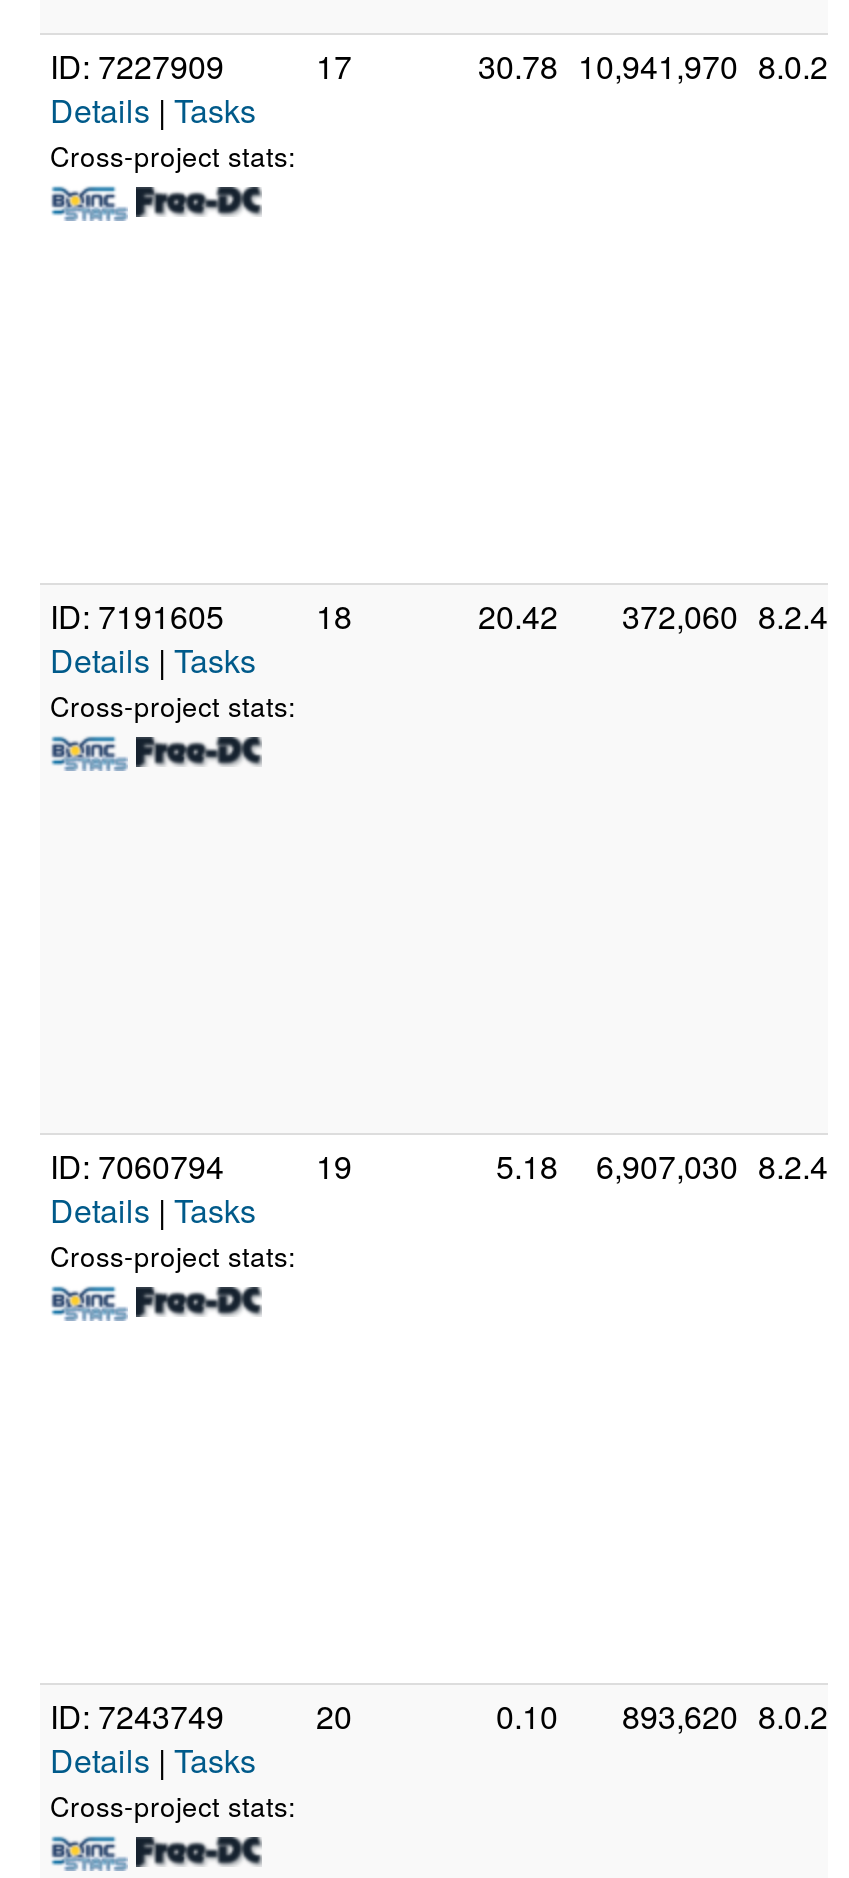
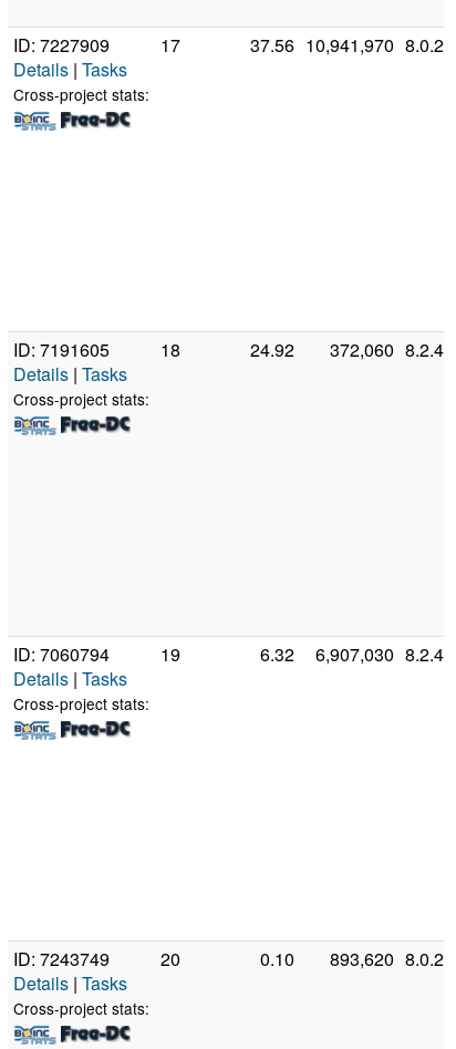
- 30.78 10,941,970 8.0.2
+ 37.56 10,941,970 8.0.2

- 20.42 372,060 8.2.4
+ 24.92 372,060 8.2.4

- 5.18 6,907,030 8.2.4
+ 6.32 6,907,030 8.2.4
